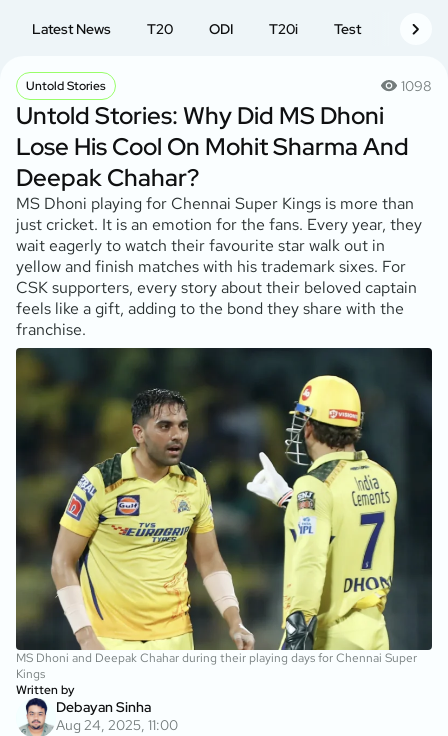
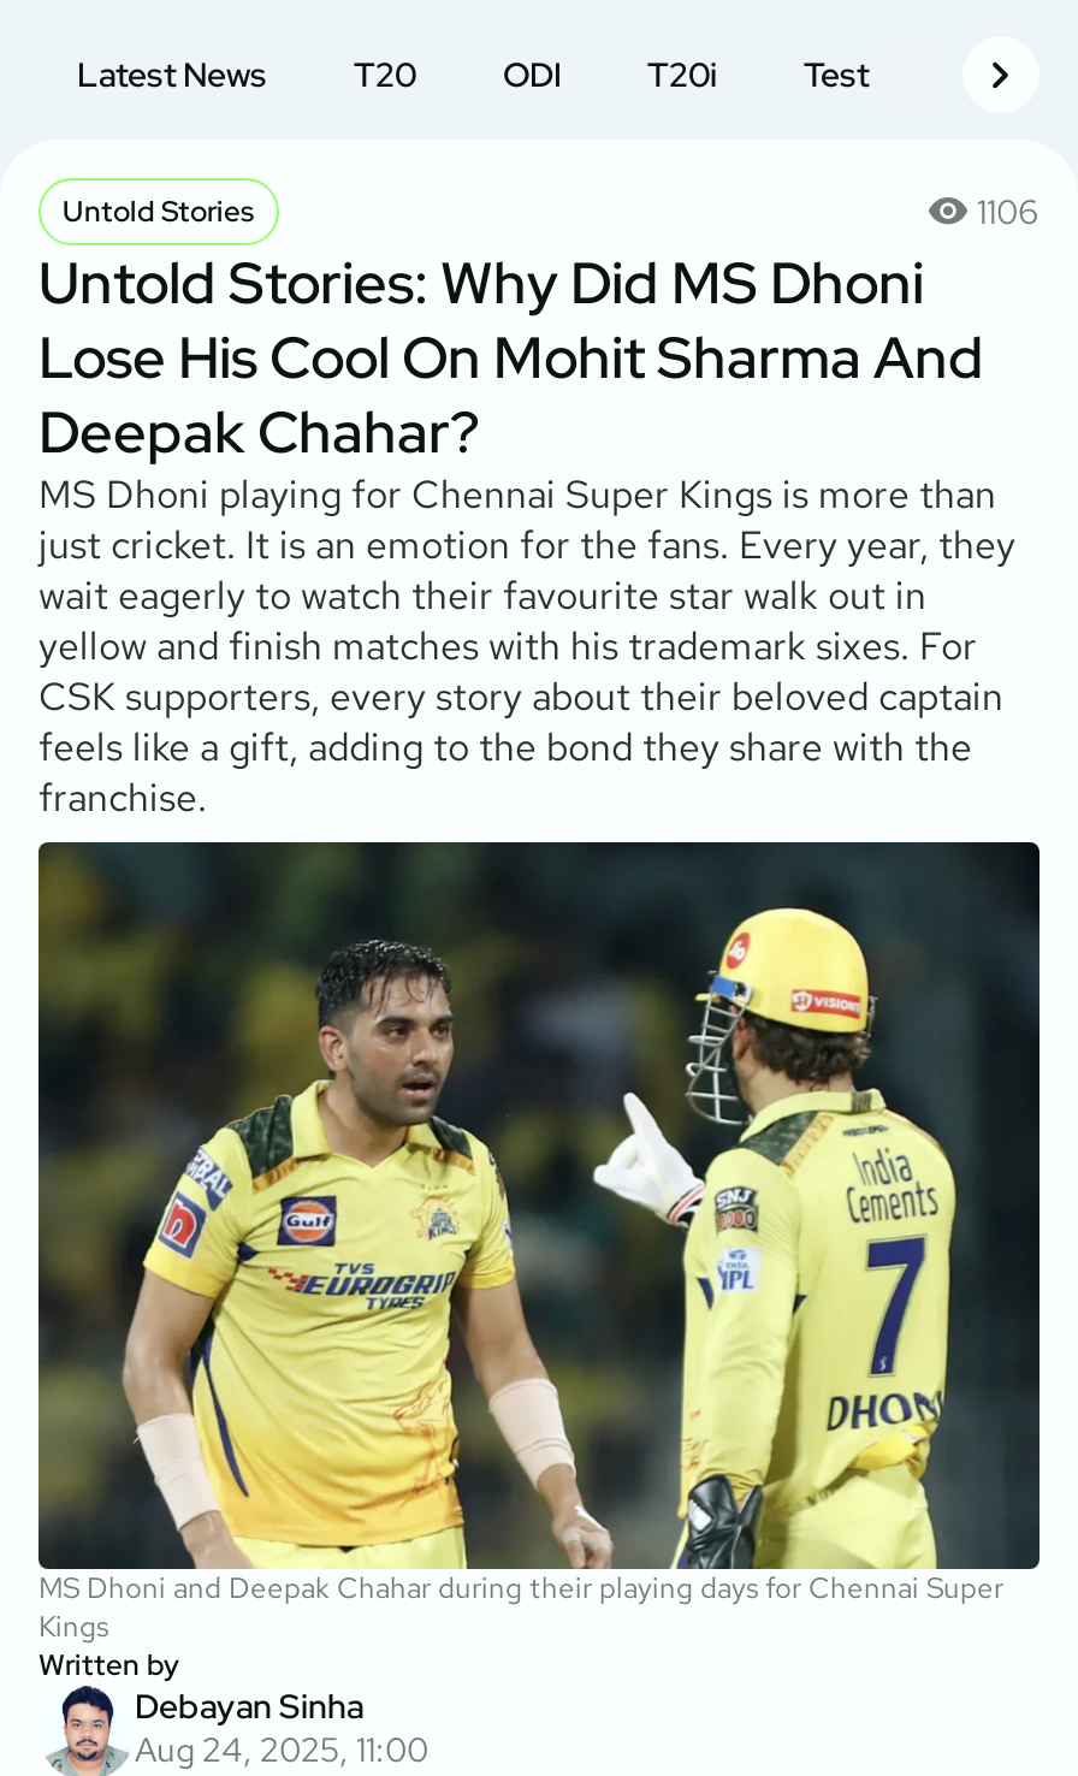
- 1098
+ 1106
